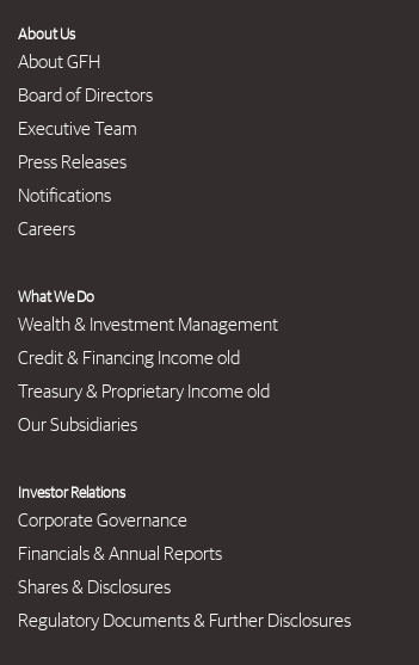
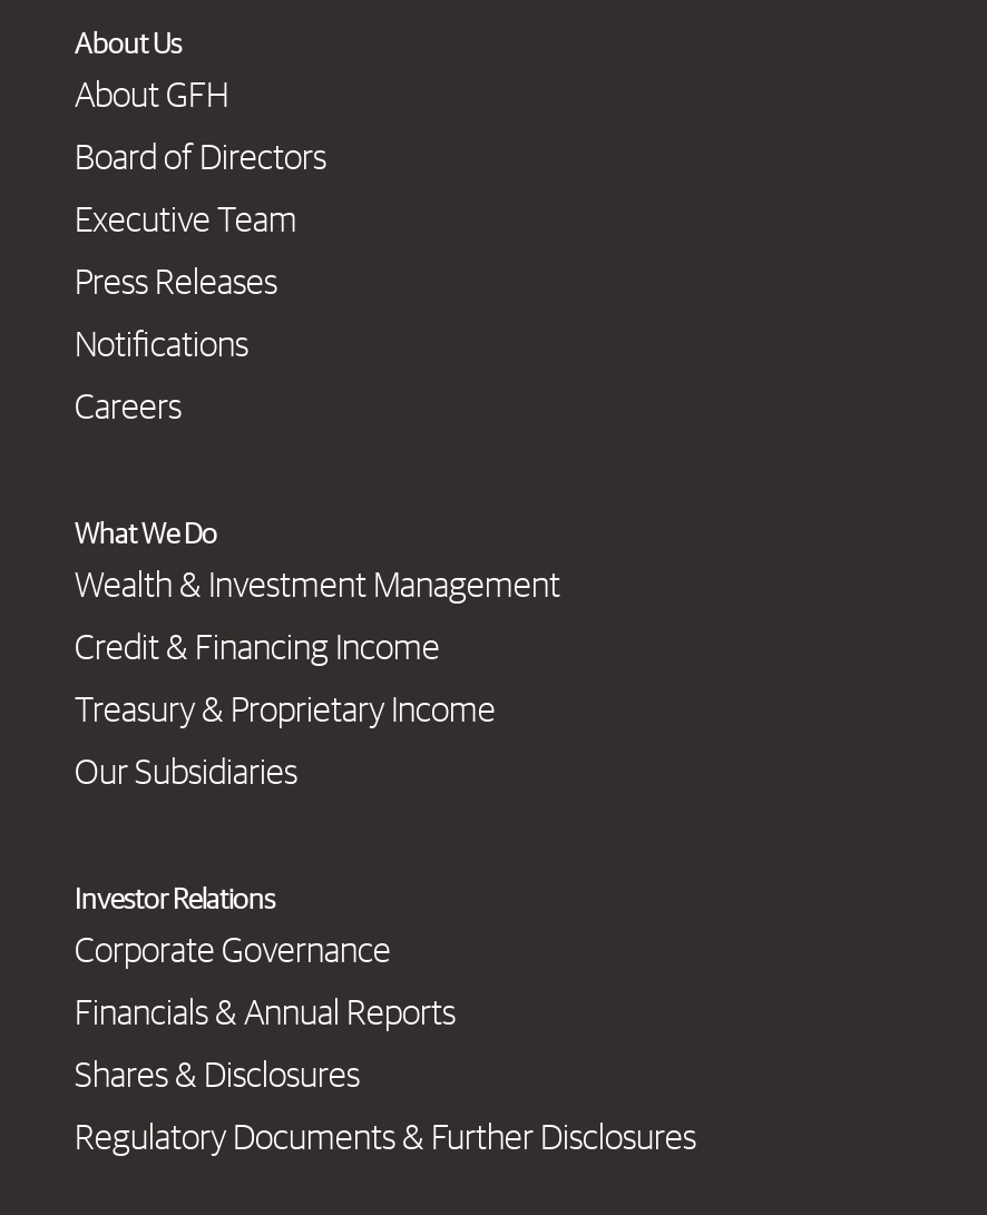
- Credit & Financing Income old
+ Credit & Financing Income

- Treasury & Proprietary Income old
+ Treasury & Proprietary Income
